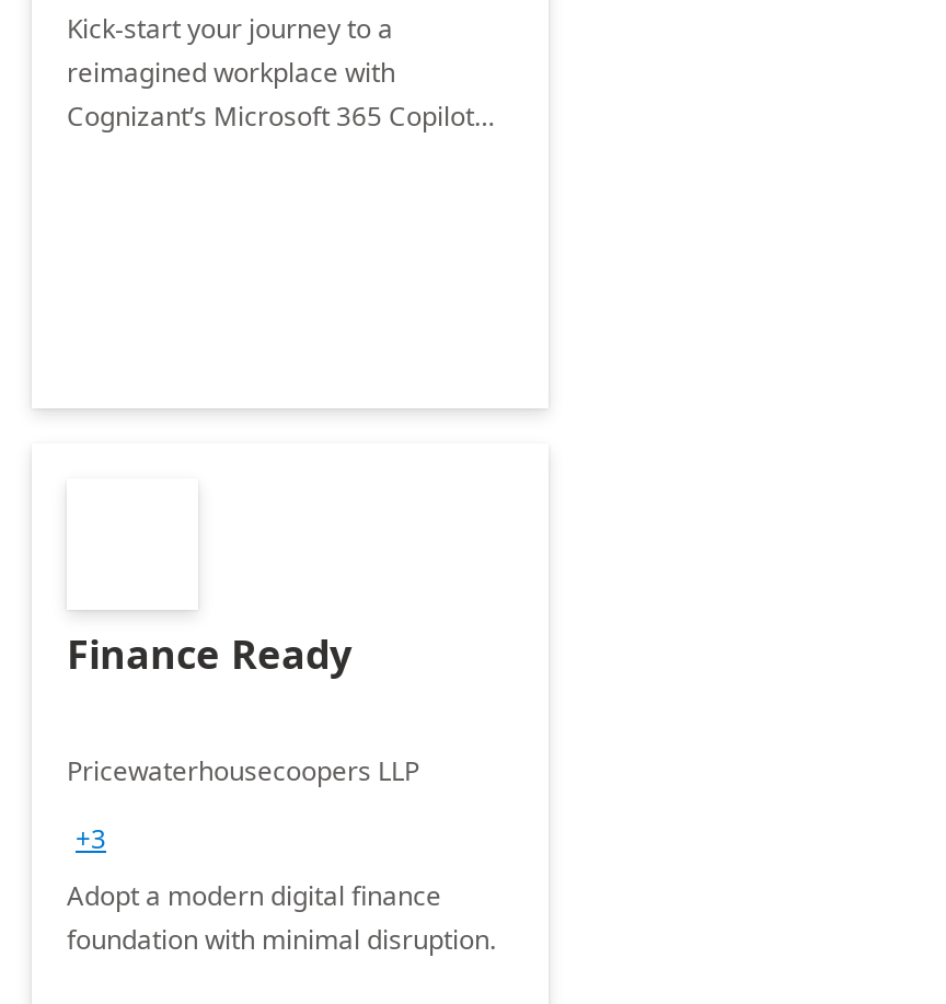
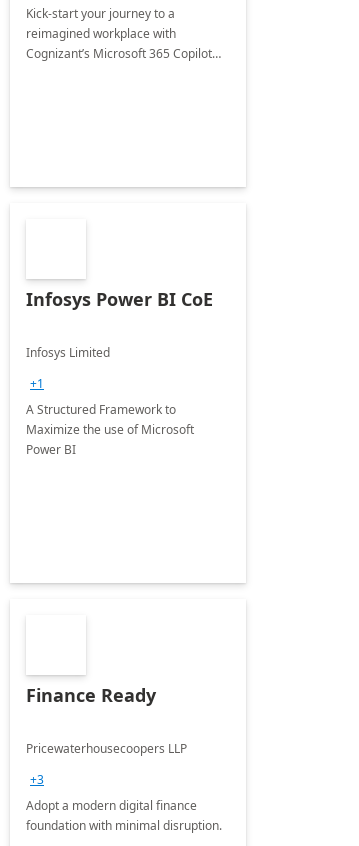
+ Infosys Power BI CoE
+ Infosys Limited
+ +1
+ A Structured Framework to
+ Maximize the use of Microsoft
+ Power BI
